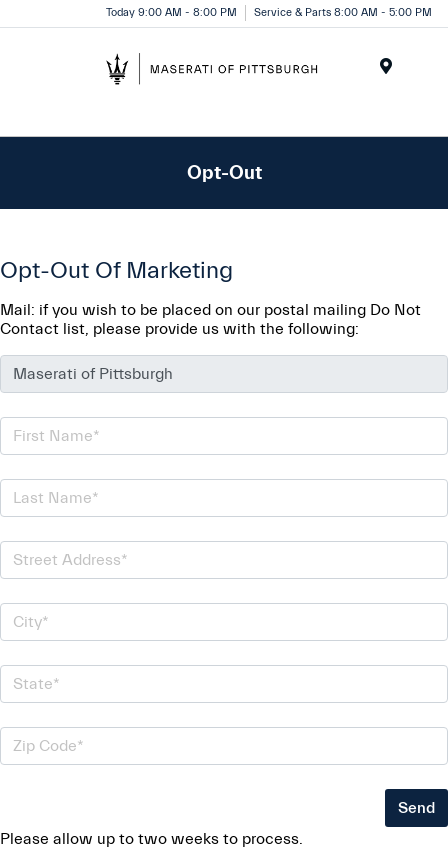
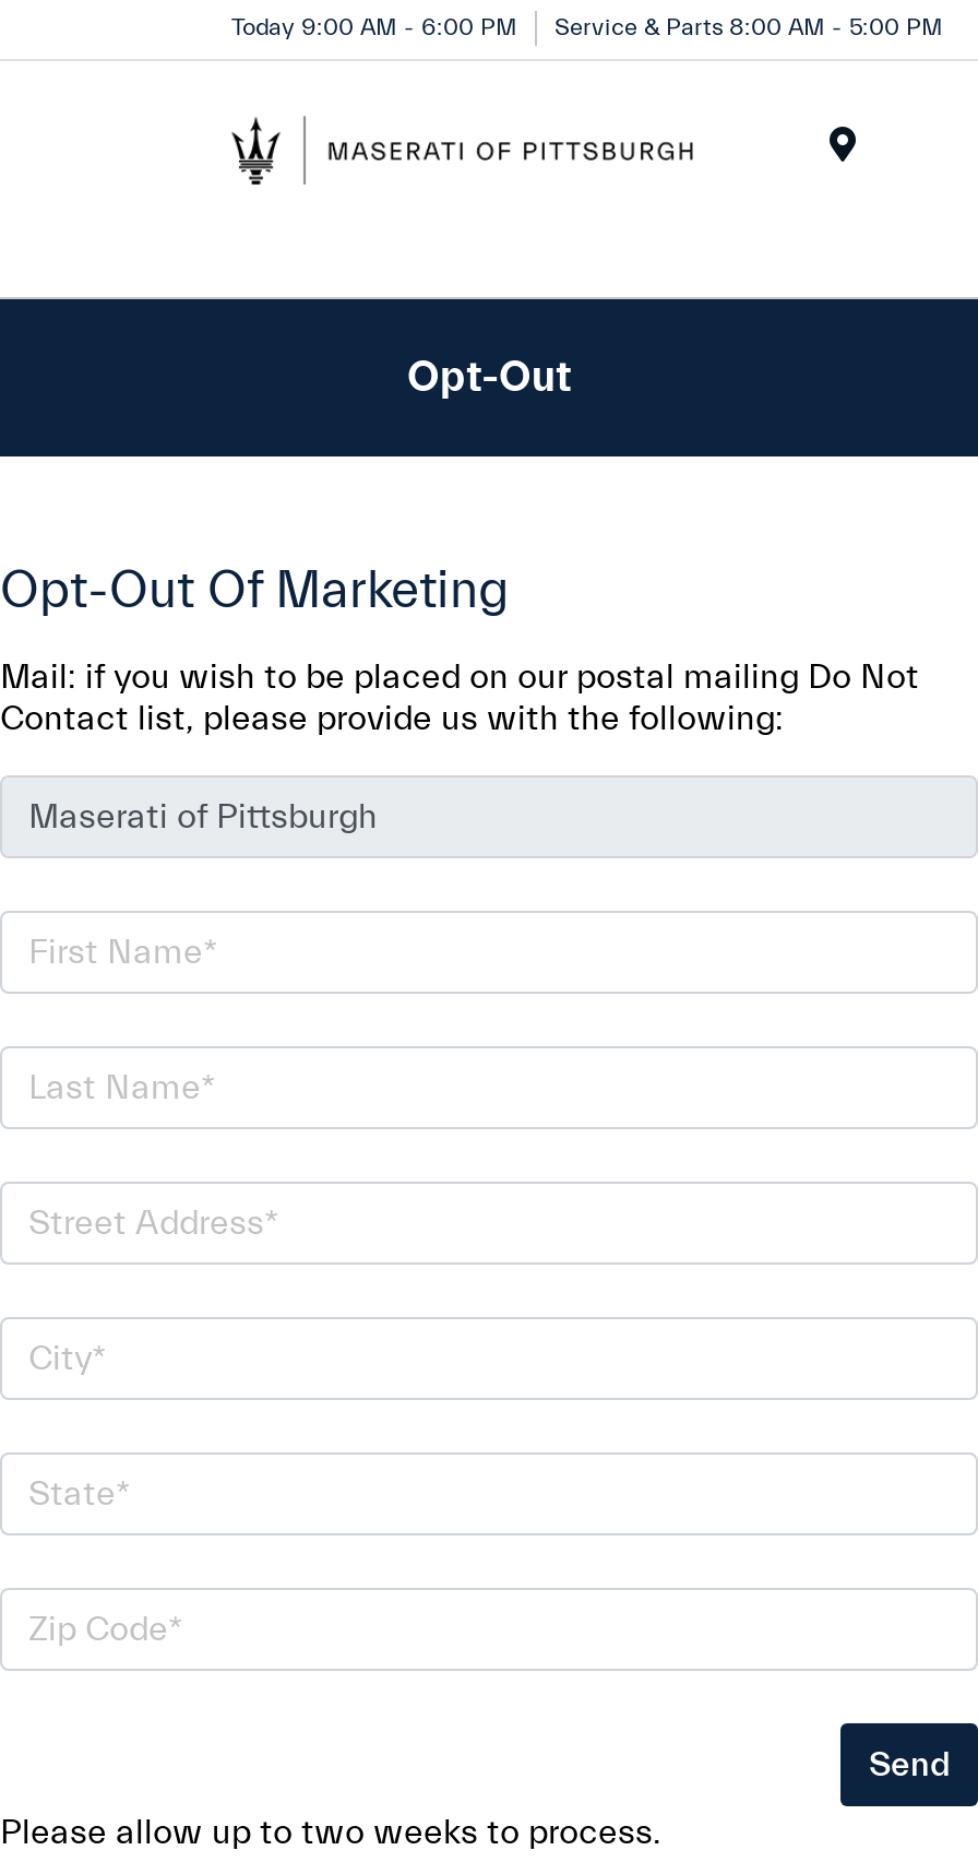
- Today 9:00 AM - 8:00 PM Service & Parts 8:00 AM - 5:00 PM
+ Today 9:00 AM - 6:00 PM Service & Parts 8:00 AM - 5:00 PM
